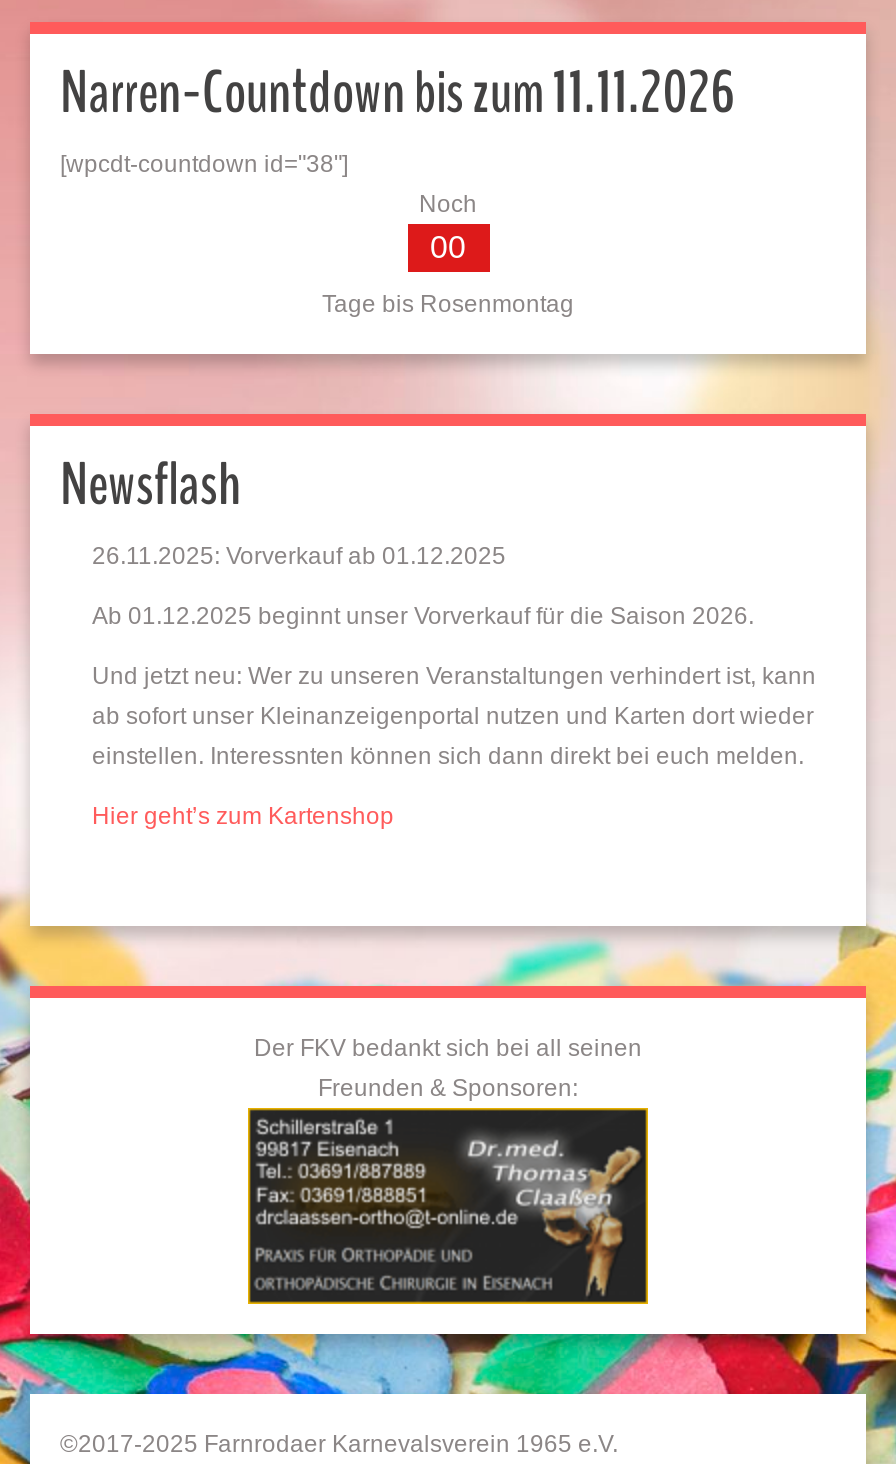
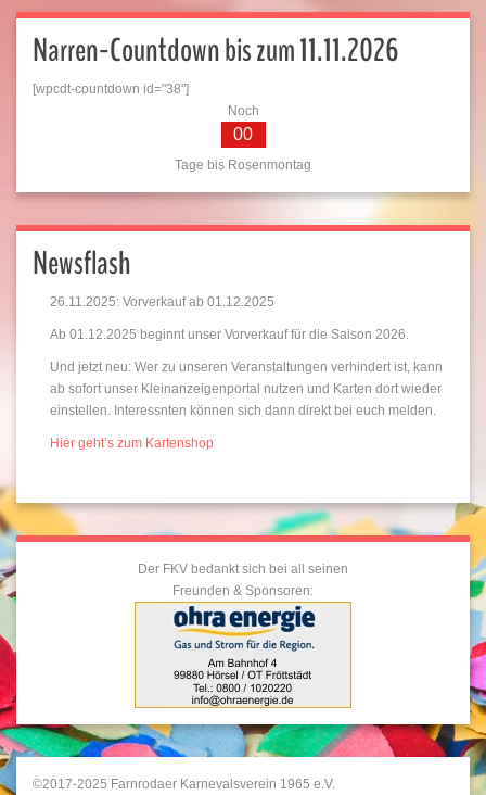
- [image]
+ [image]
